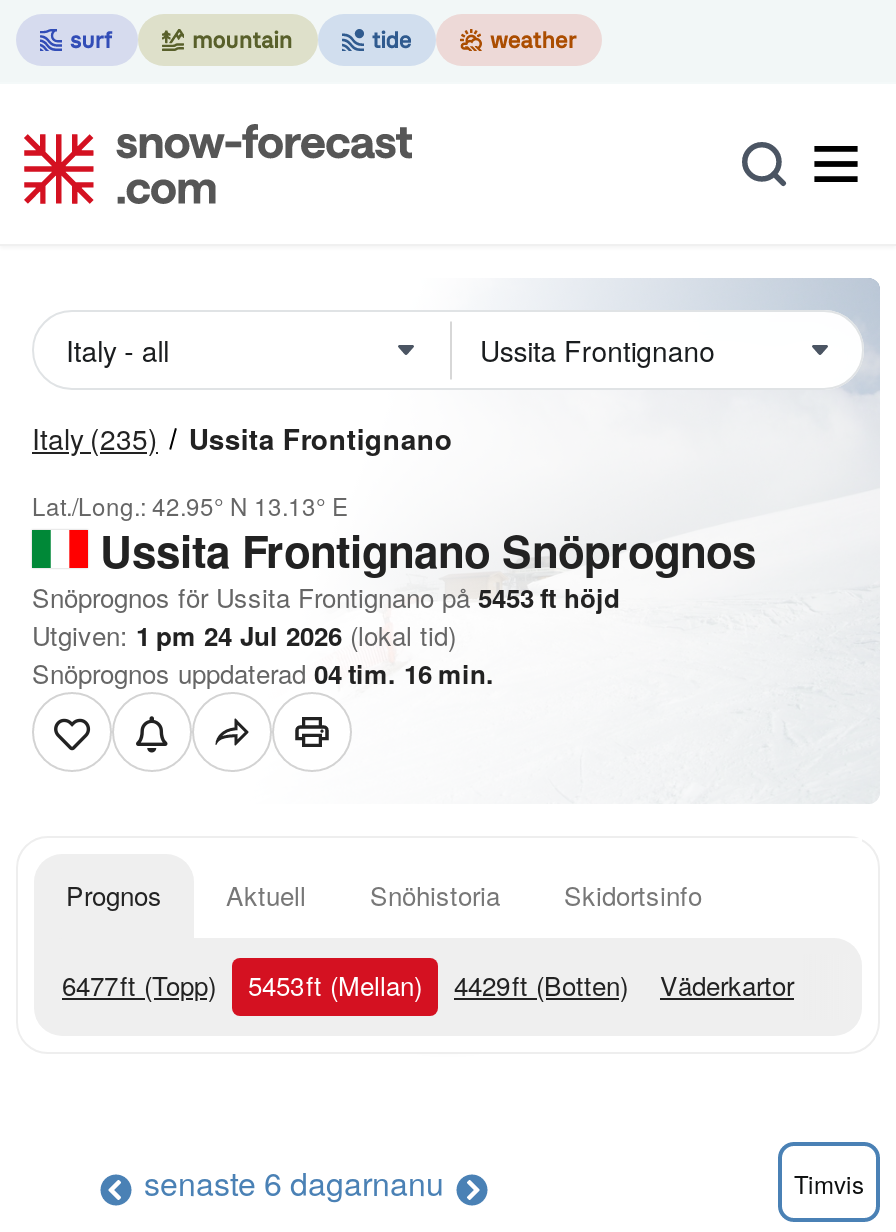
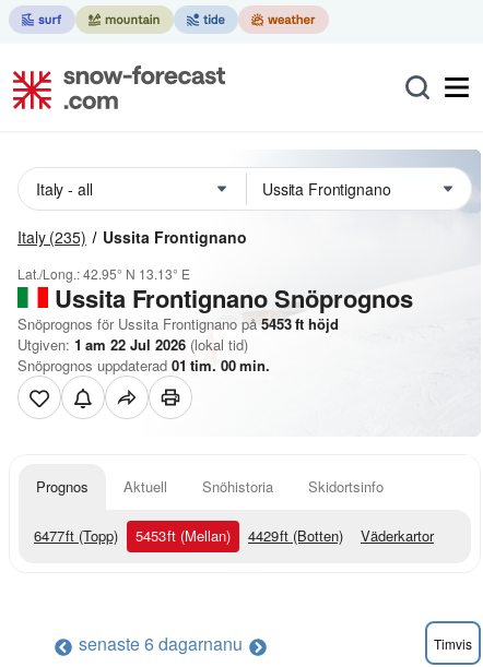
- Utgiven: 1 pm 24 Jul 2026 (lokal tid)
+ Utgiven: 1 am 22 Jul 2026 (lokal tid)

- Snöprognos uppdaterad 04tim. 16 min.
+ Snöprognos uppdaterad 01tim. 00 min.
